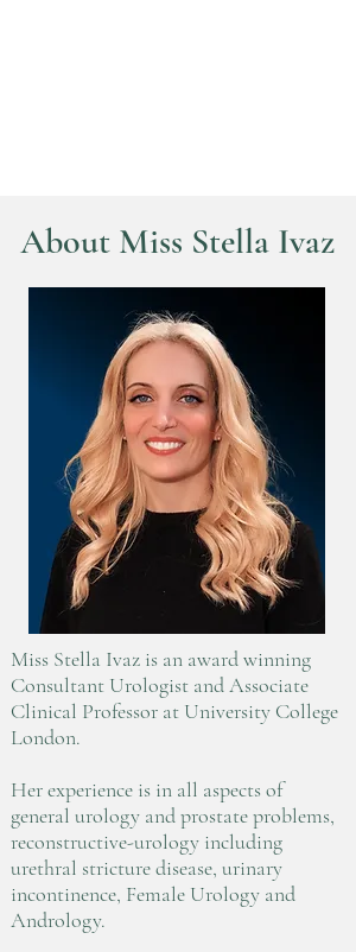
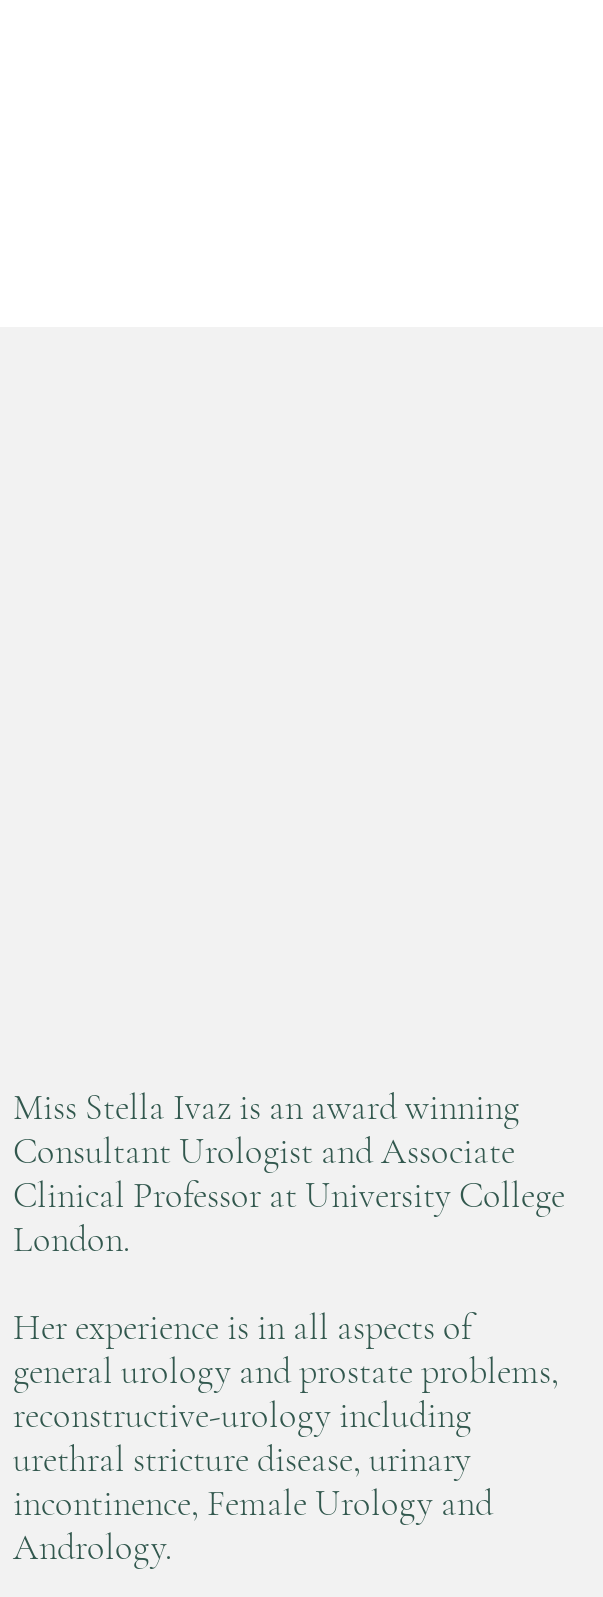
- About Miss Stella Ivaz

- [image]
